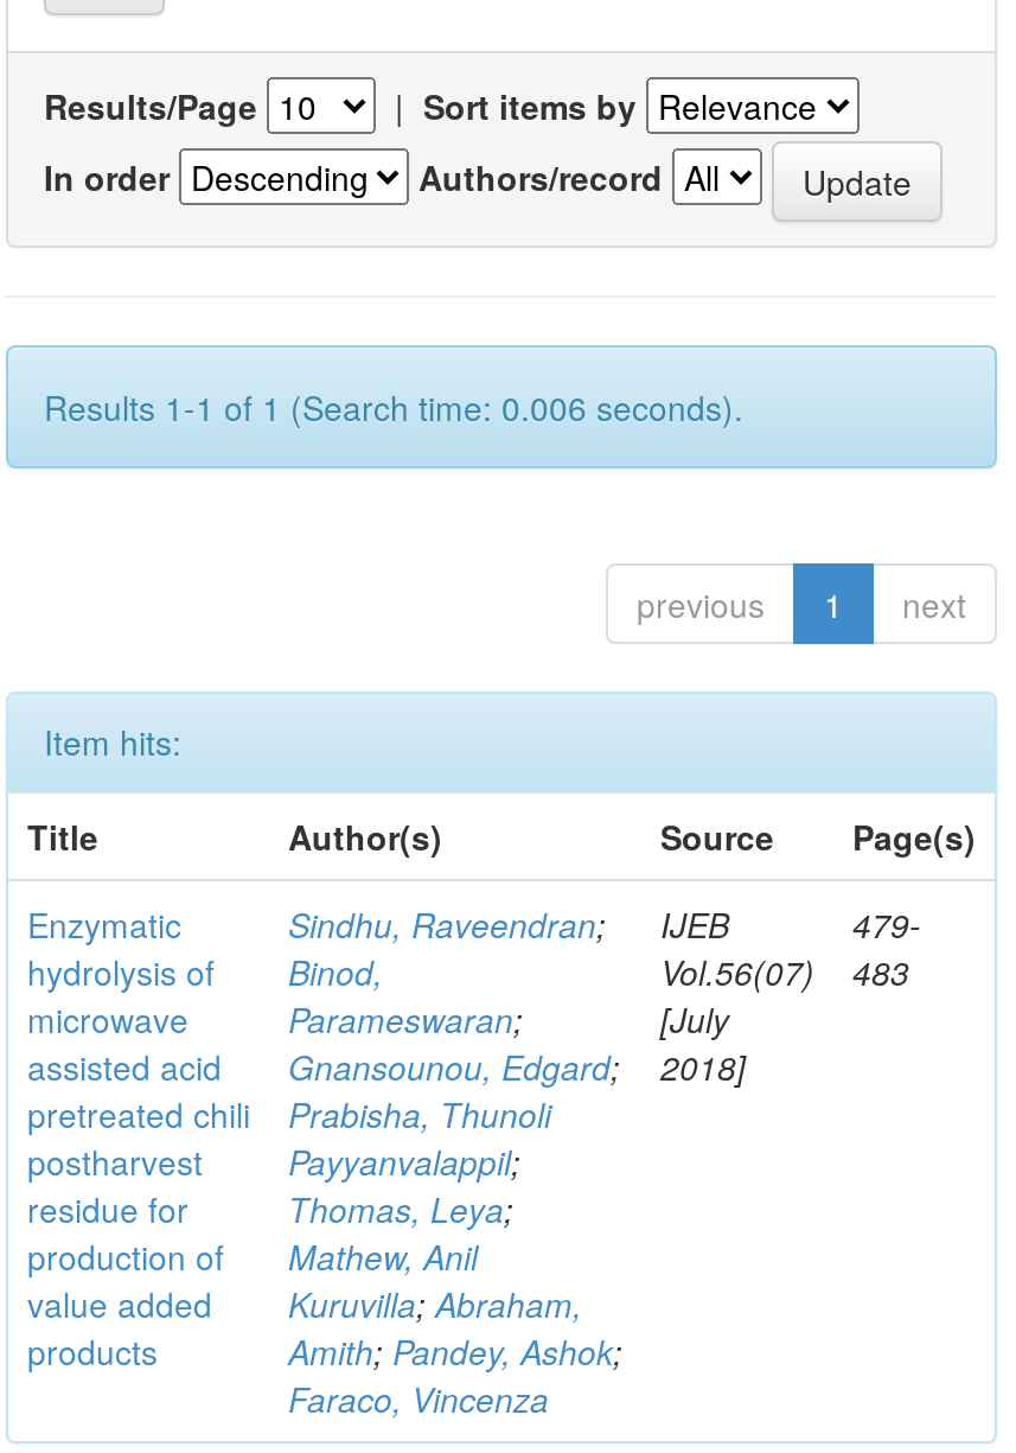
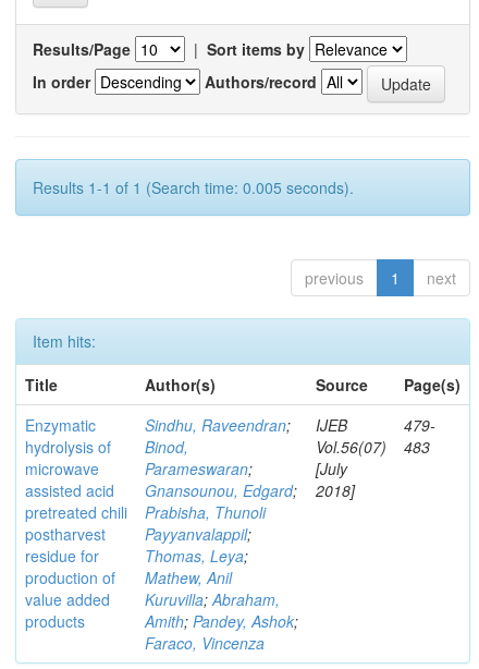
- Results 1-1 of 1 (Search time: 0.006 seconds).
+ Results 1-1 of 1 (Search time: 0.005 seconds).
